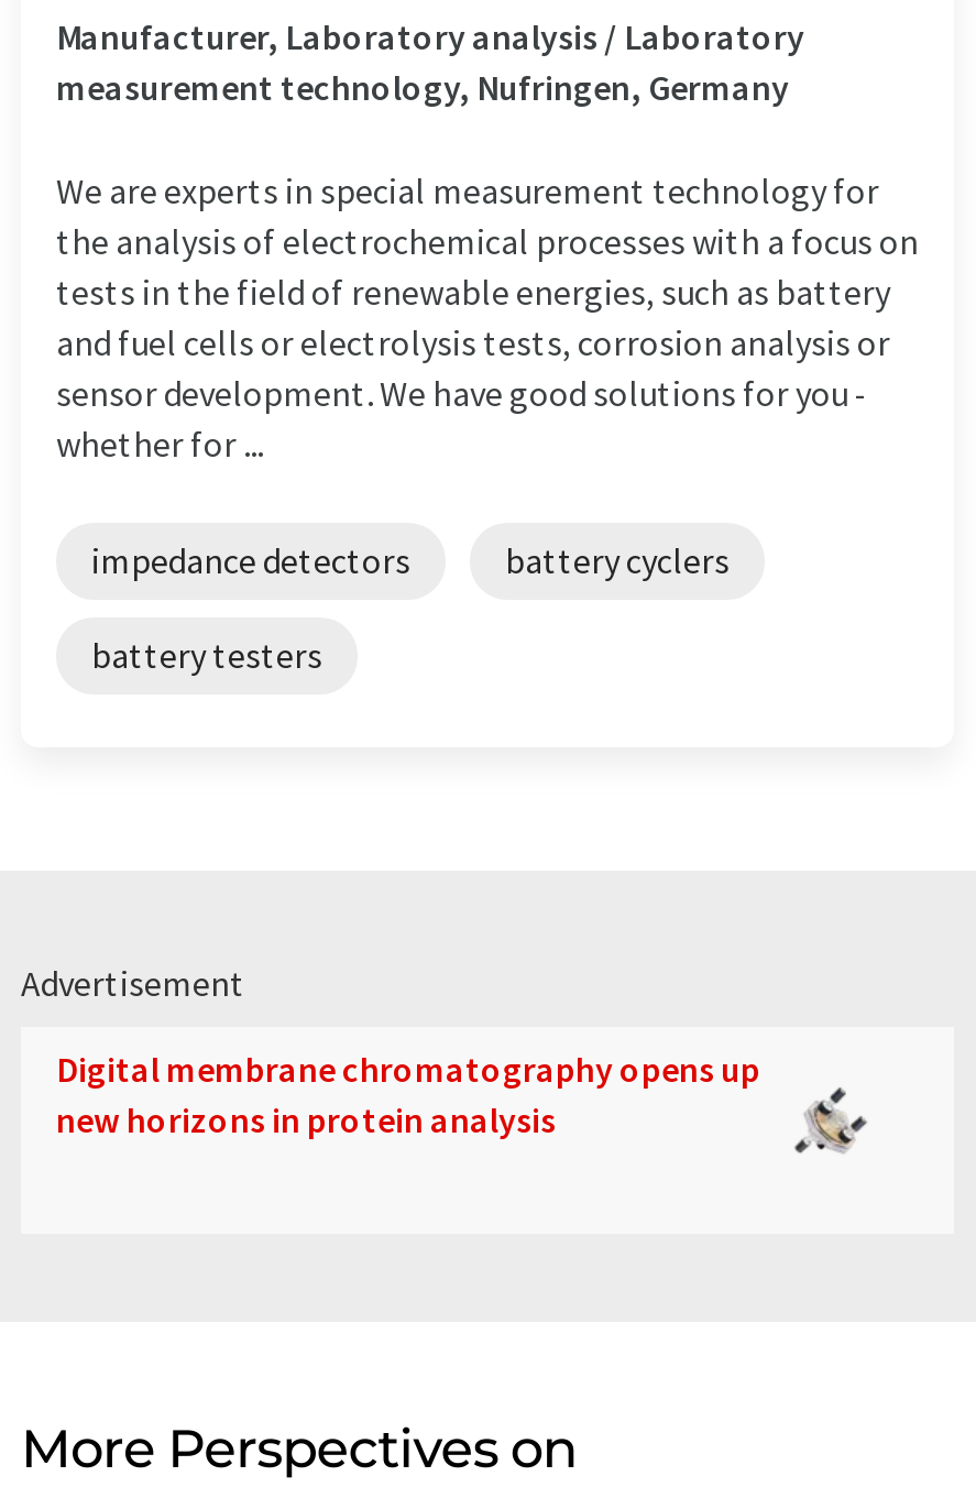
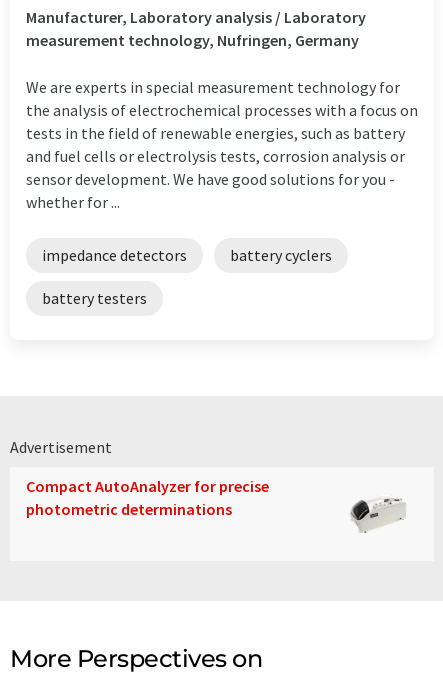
- Digital membrane chromatography opens up
- new horizons in protein analysis
+ Compact AutoAnalyzer for precise
+ photometric determinations

- [image]
+ [image]
